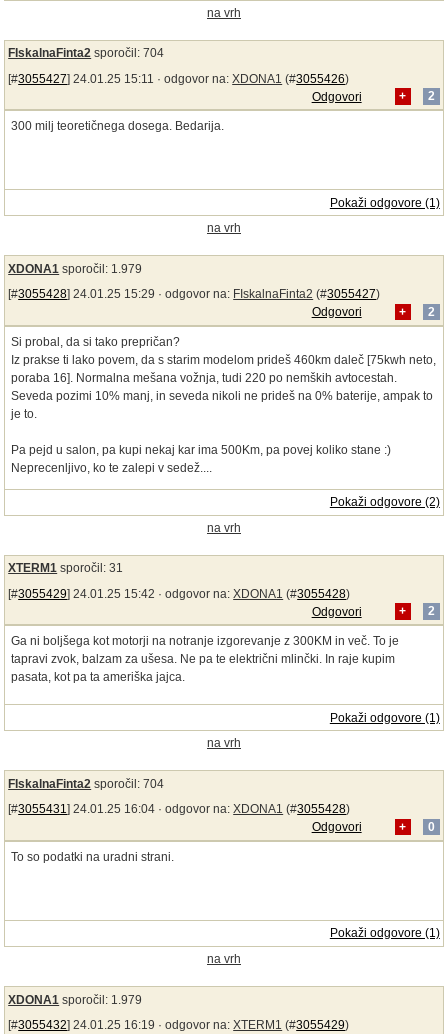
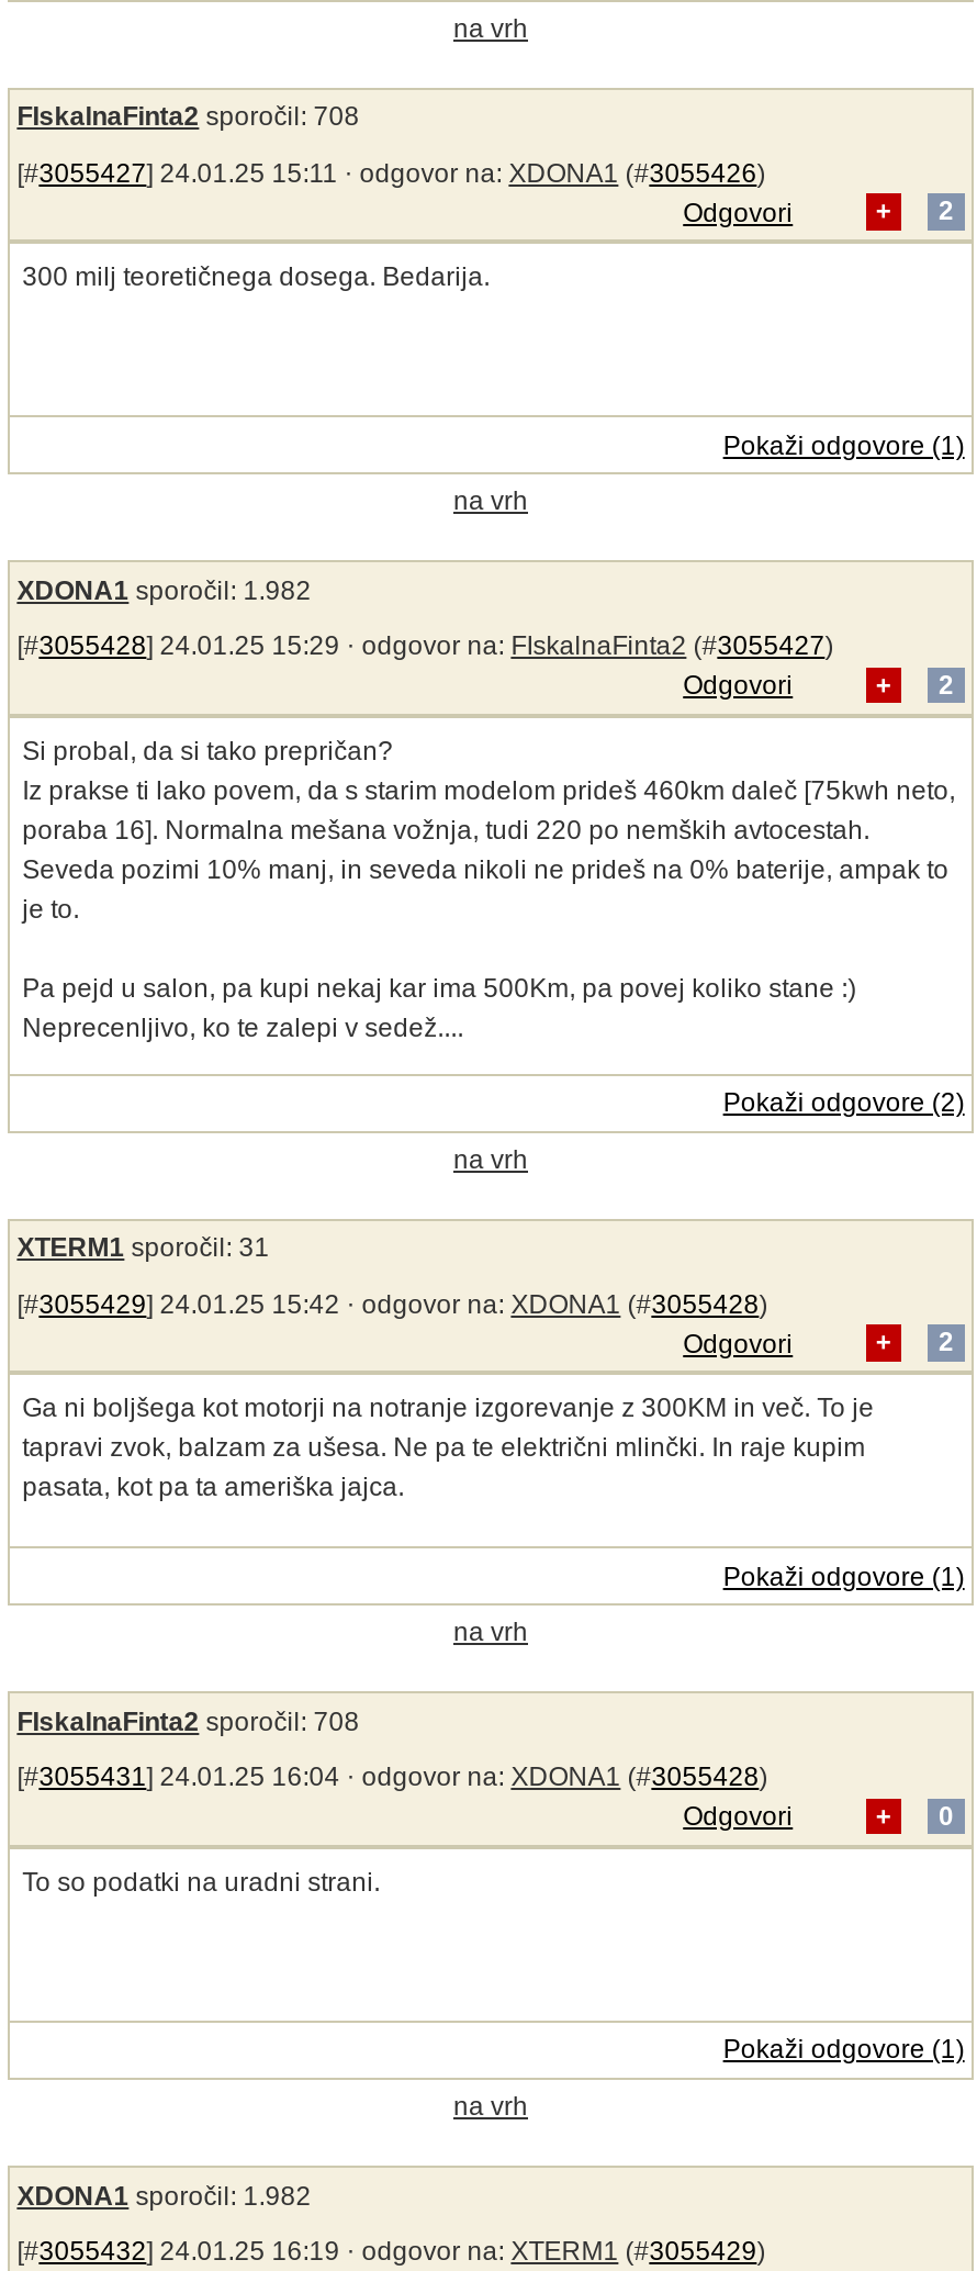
- FIskalnaFinta2 sporočil: 704
+ FIskalnaFinta2 sporočil: 708

- XDONA1 sporočil: 1.979
+ XDONA1 sporočil: 1.982

- FIskalnaFinta2 sporočil: 704
+ FIskalnaFinta2 sporočil: 708

- XDONA1 sporočil: 1.979
+ XDONA1 sporočil: 1.982
